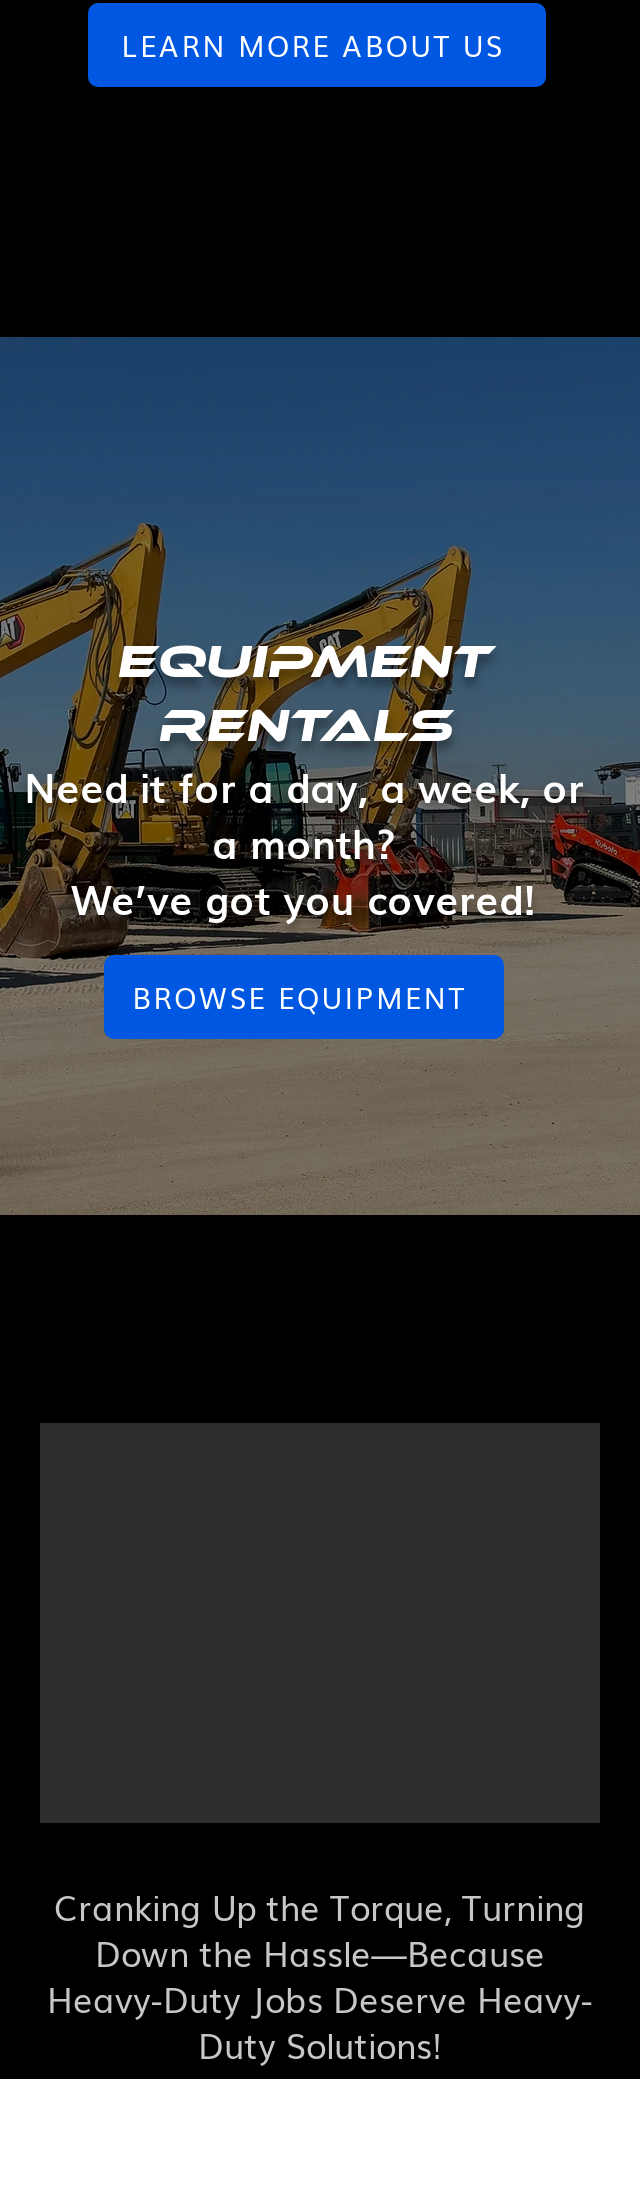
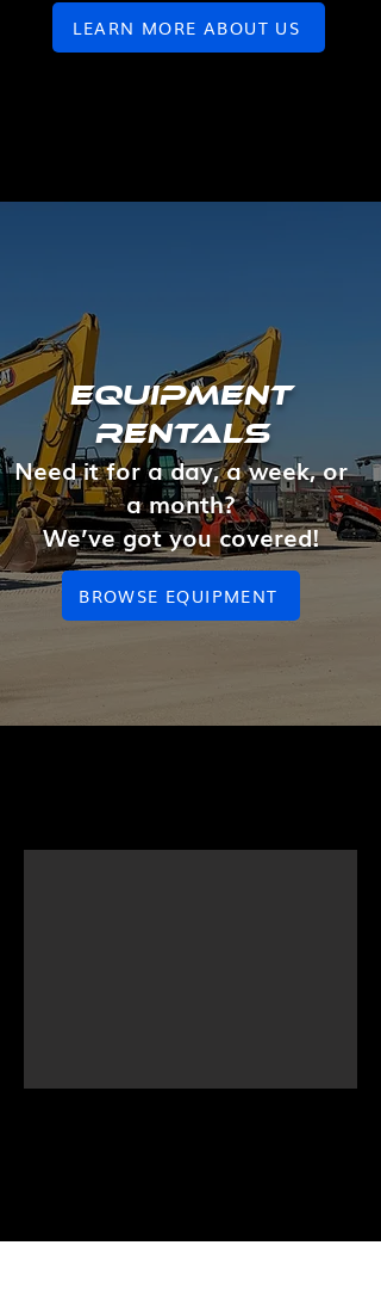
- Cranking Up the Torque, Turning
- Down the Hassle—Because
- Heavy-Duty Jobs Deserve Heavy-
- Duty Solutions!
